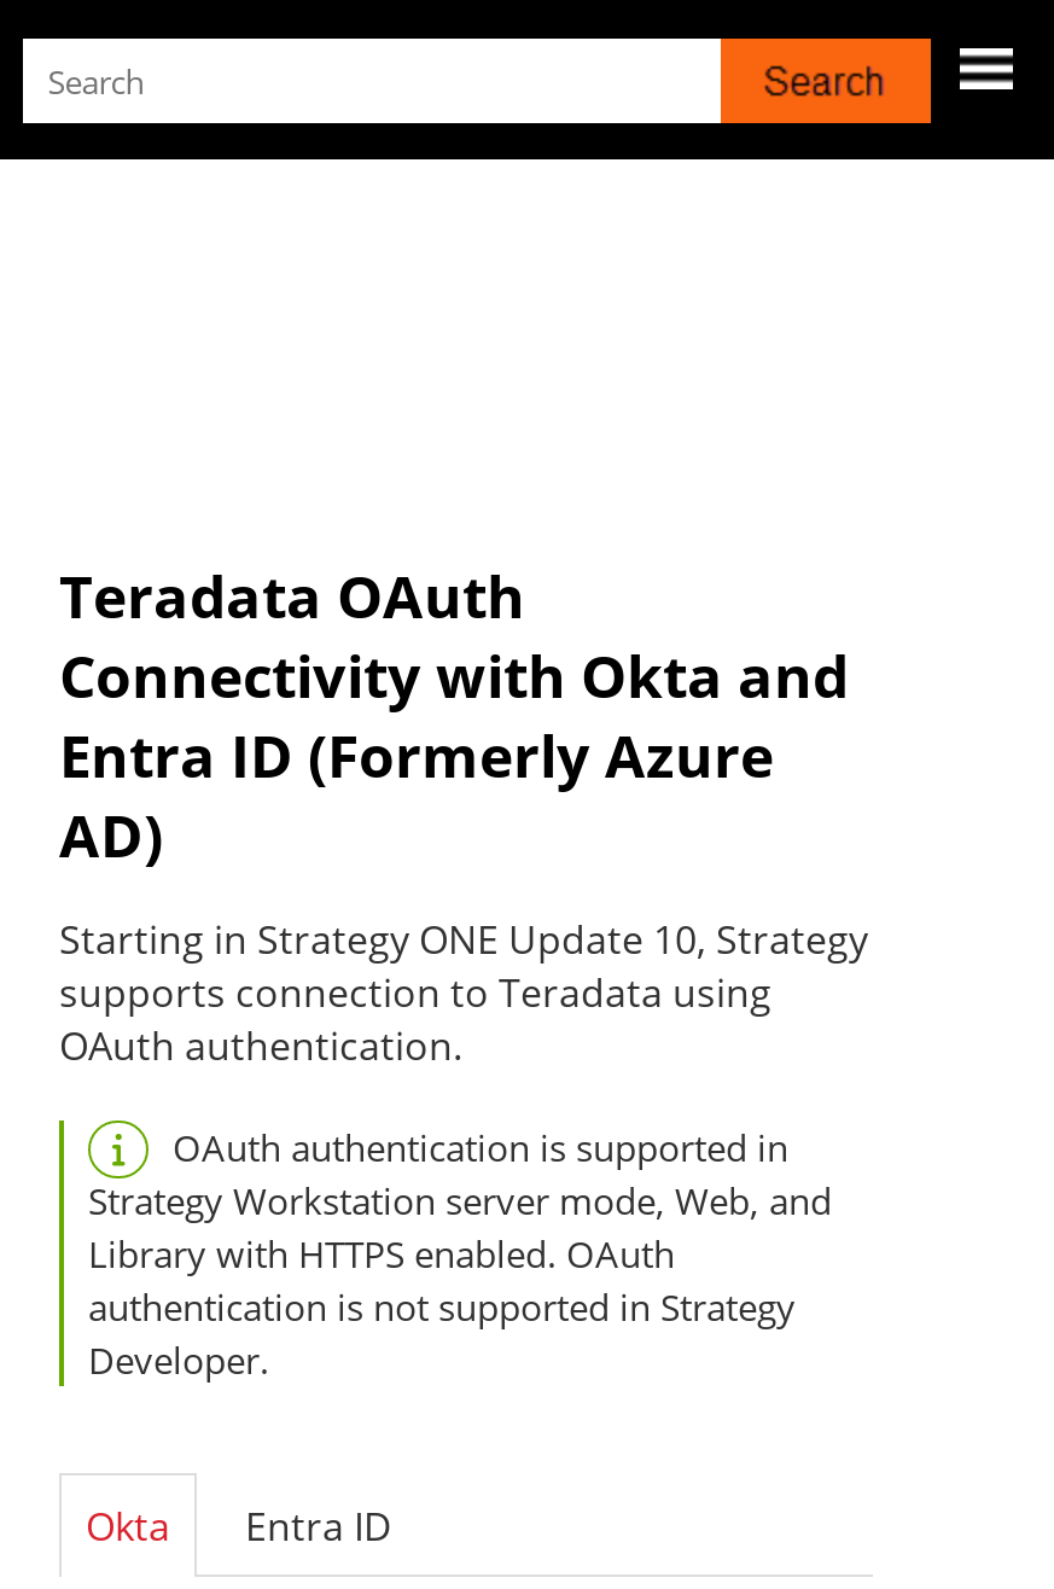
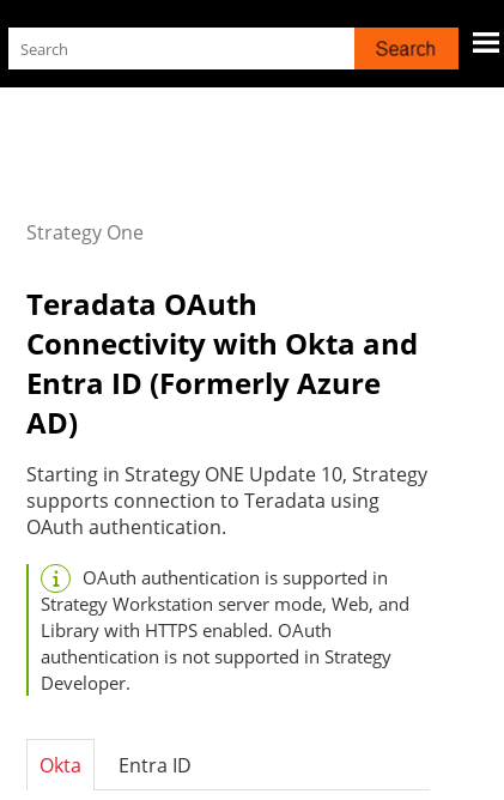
+ Strategy One
